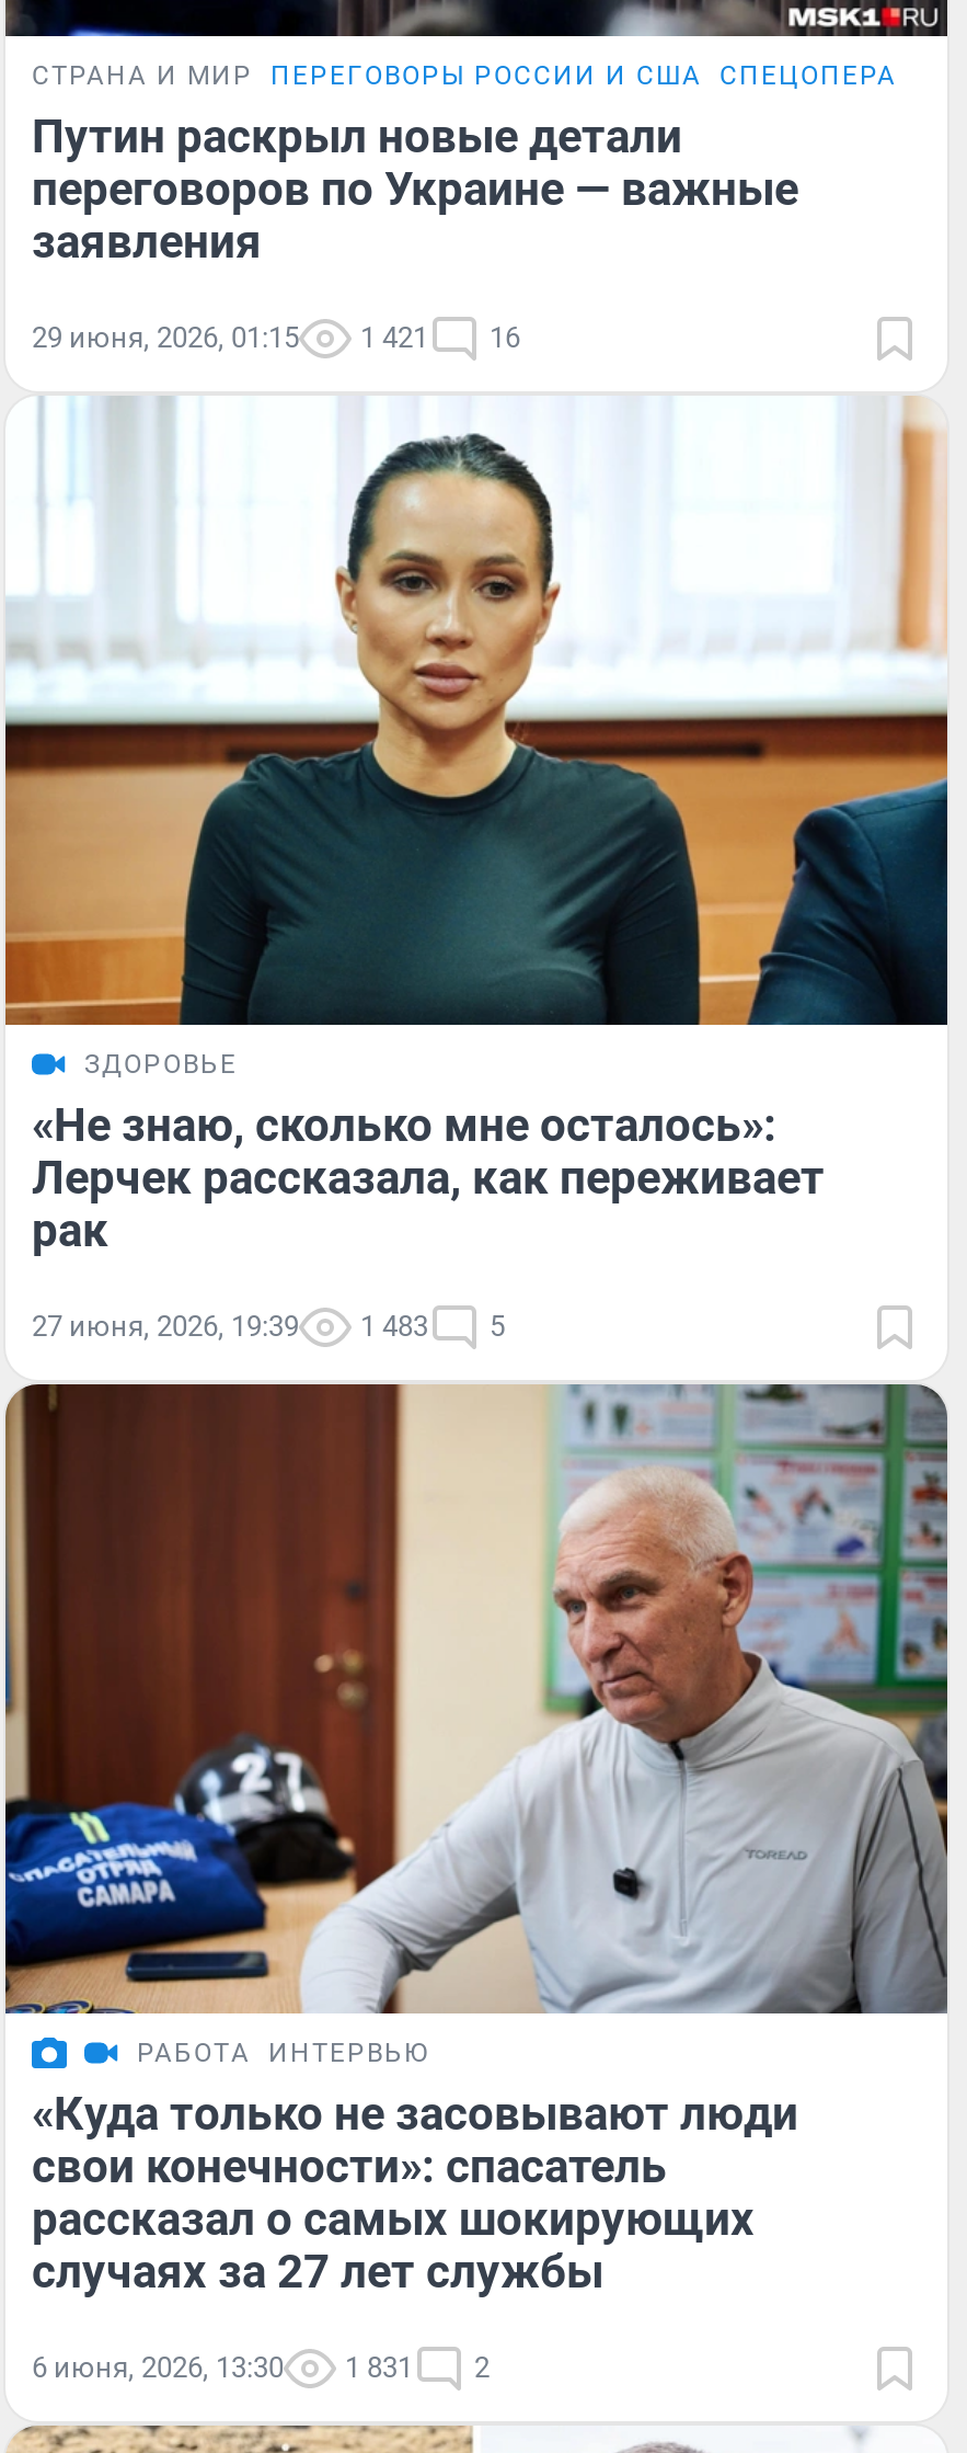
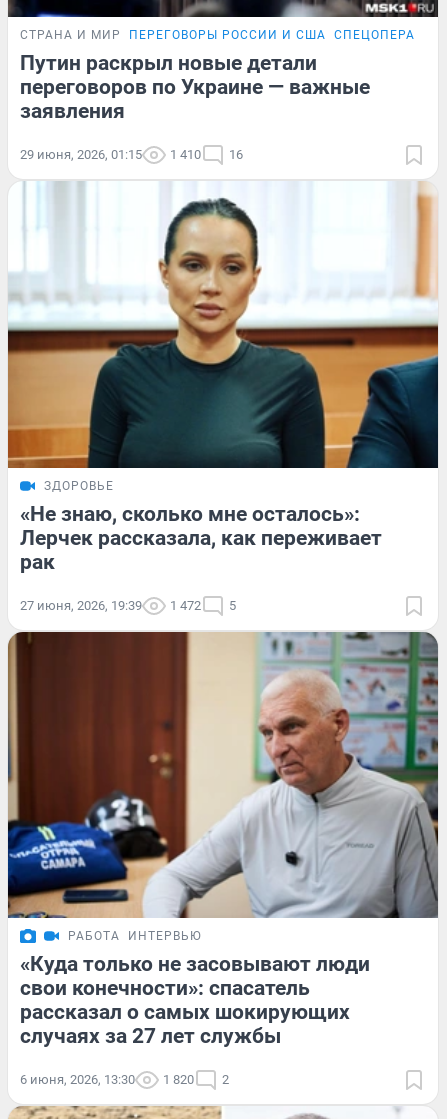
- 29 июня, 2026, 01:15 1 421 16
+ 29 июня, 2026, 01:15 1 410 16

- 27 июня, 2026, 19:39 1 483 5
+ 27 июня, 2026, 19:39 1 472 5

- 1 831
+ 1 820
